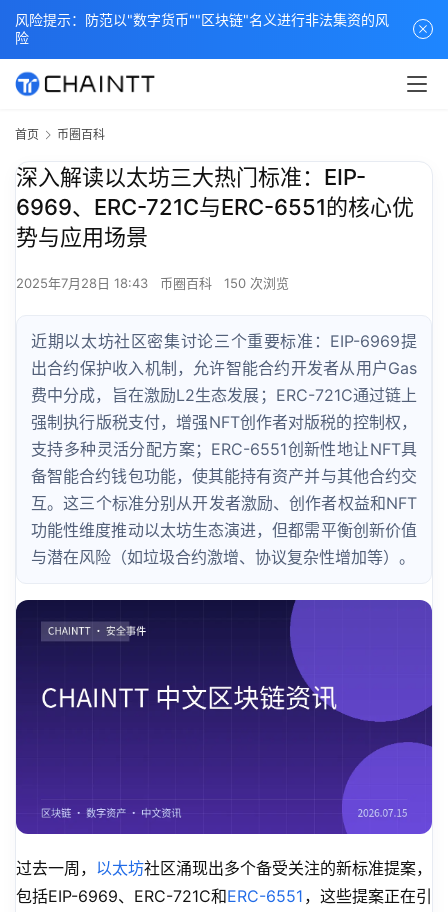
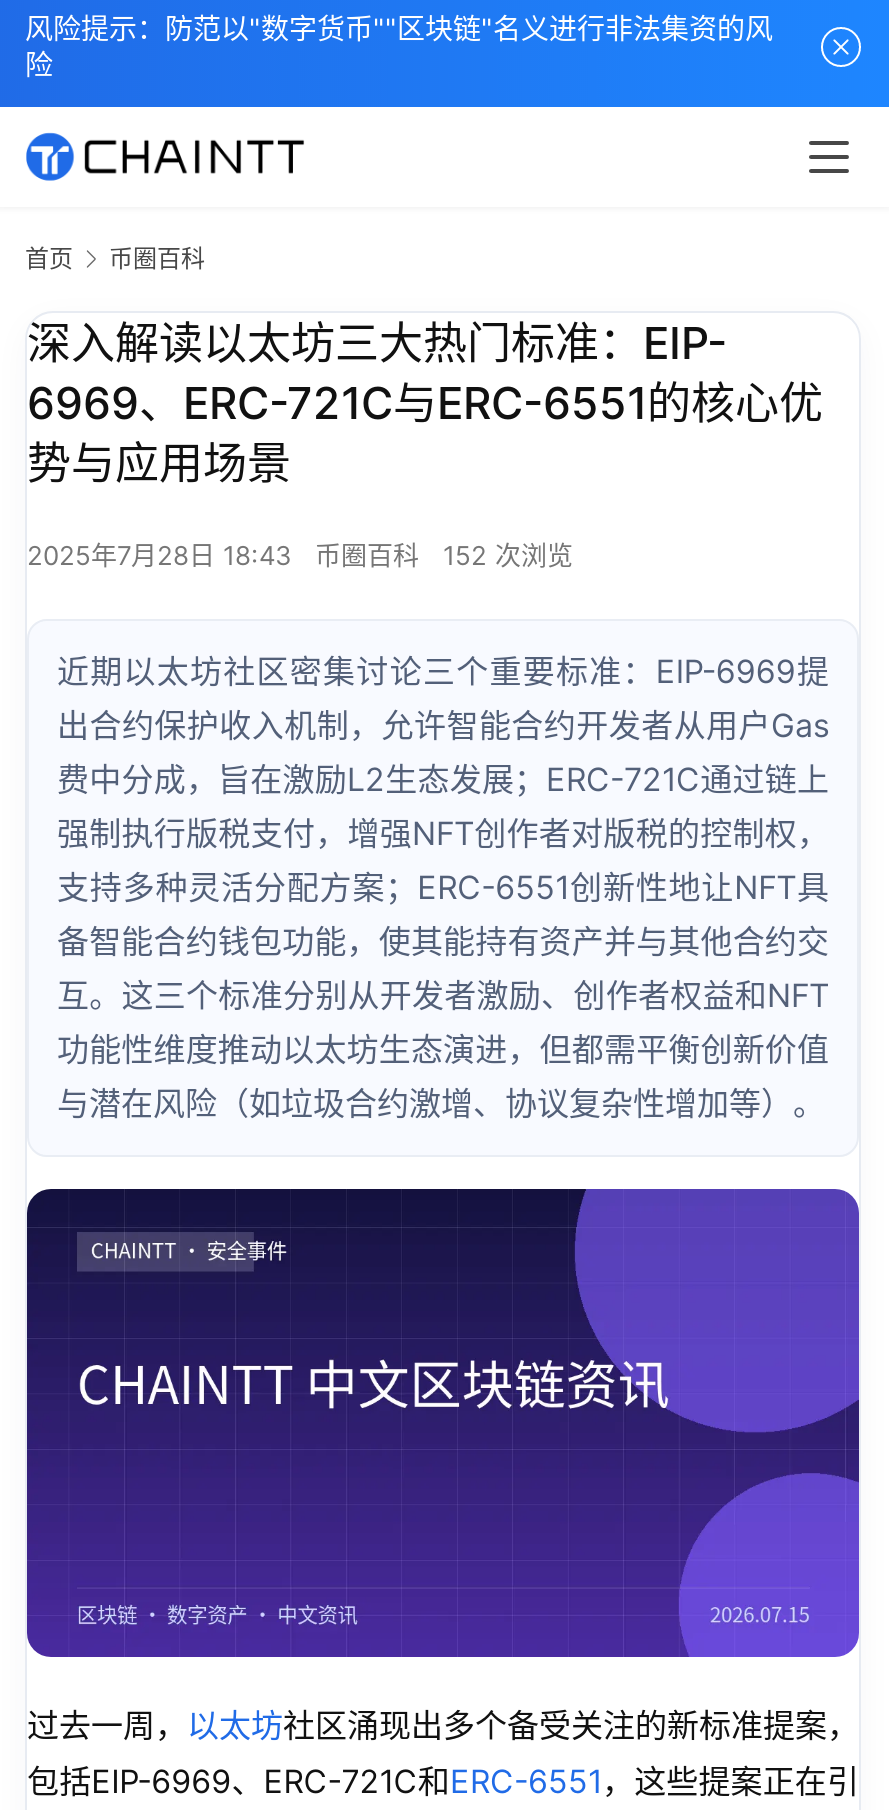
- 2025年7月28日 18:43 币圈百科 150 次浏览
+ 2025年7月28日 18:43 币圈百科 152 次浏览
